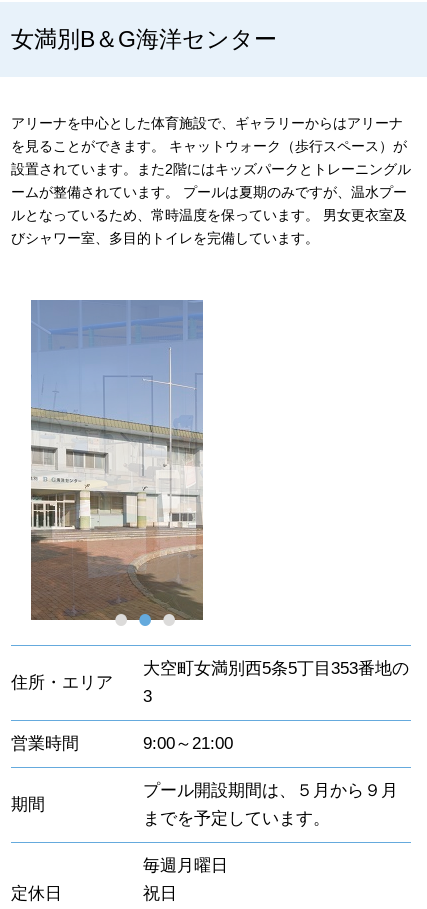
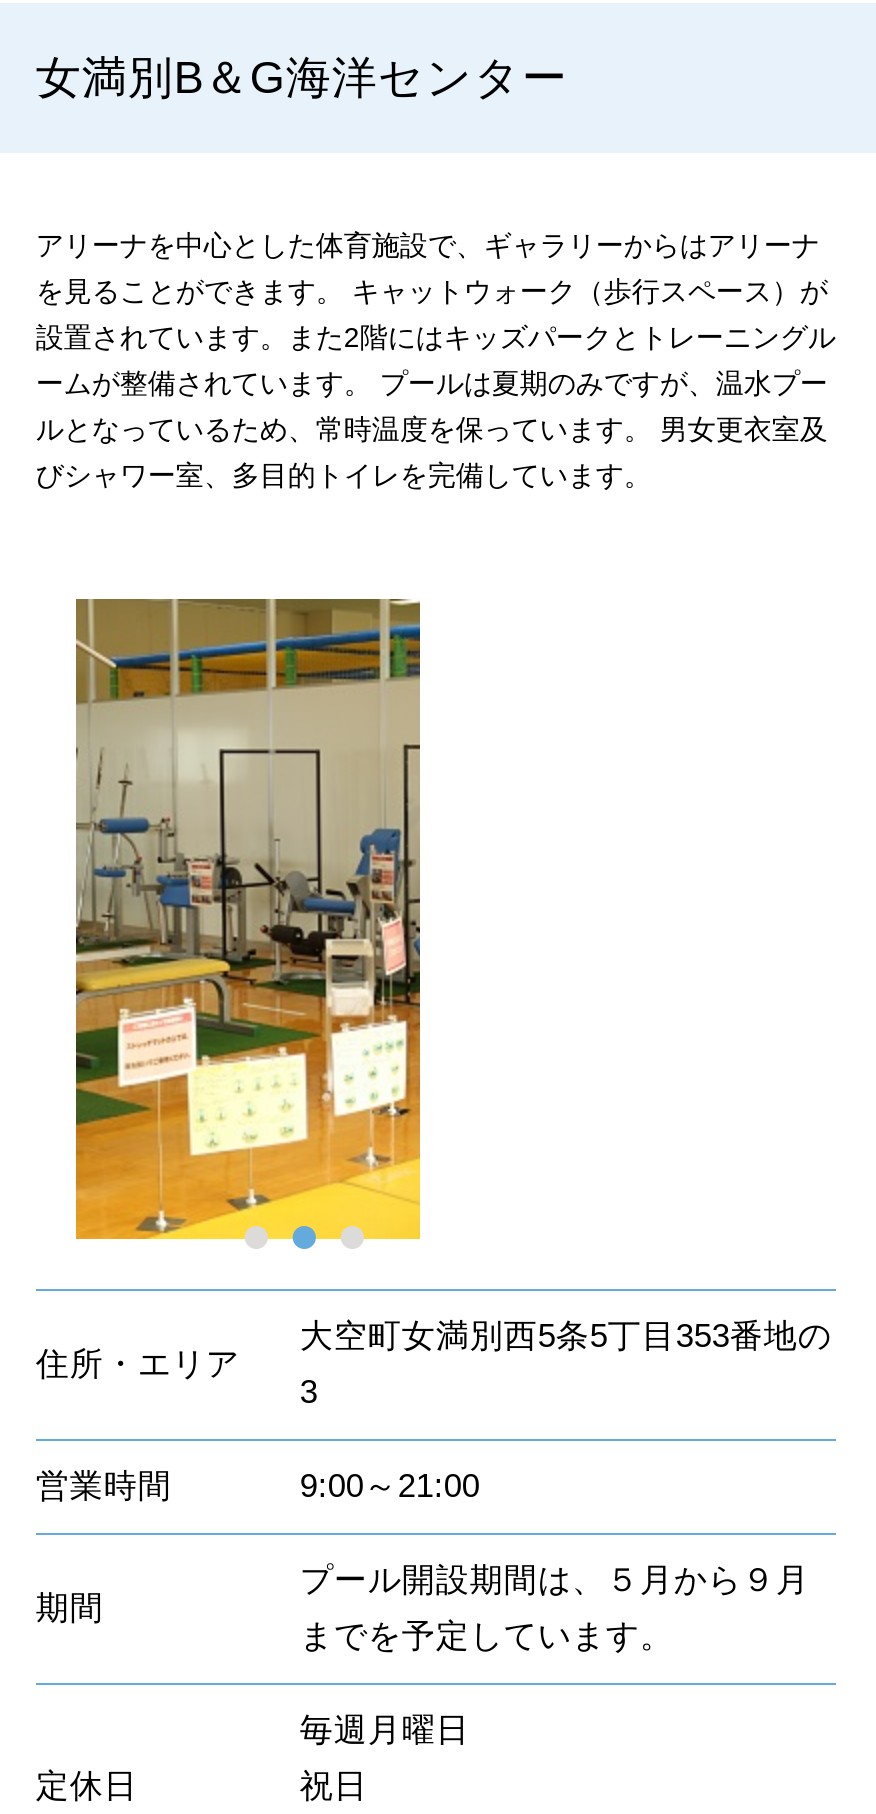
- [image]
+ [image]
